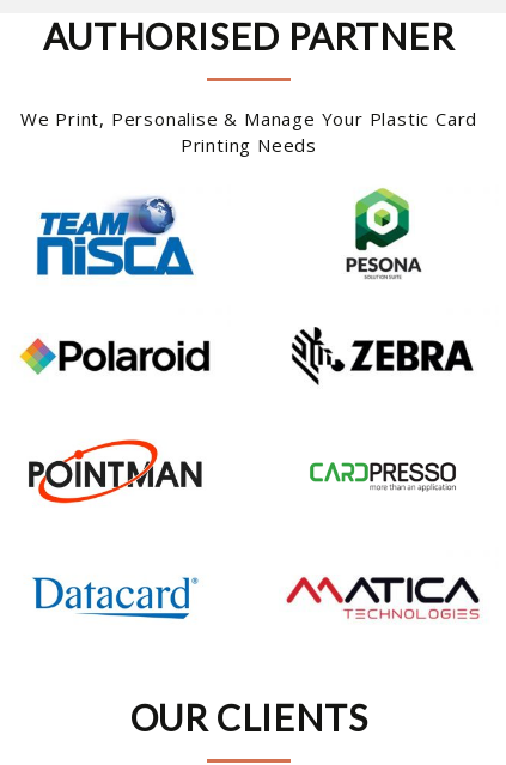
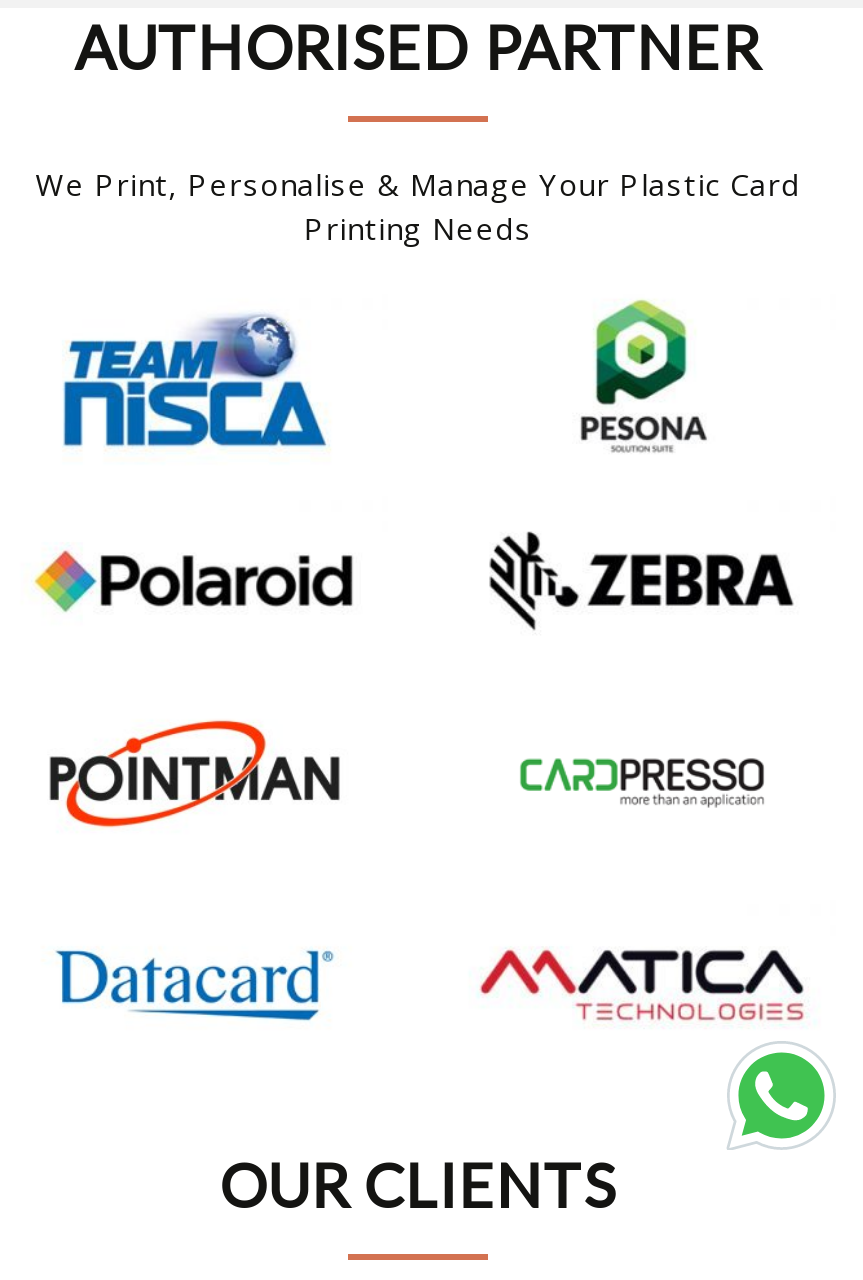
+ [image]
